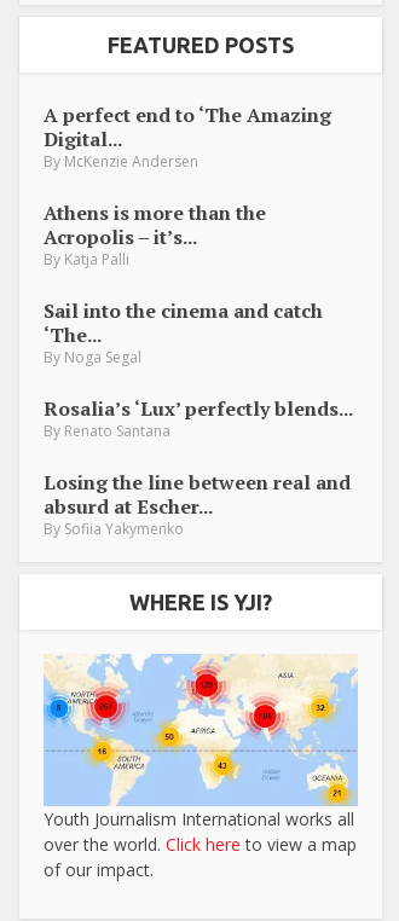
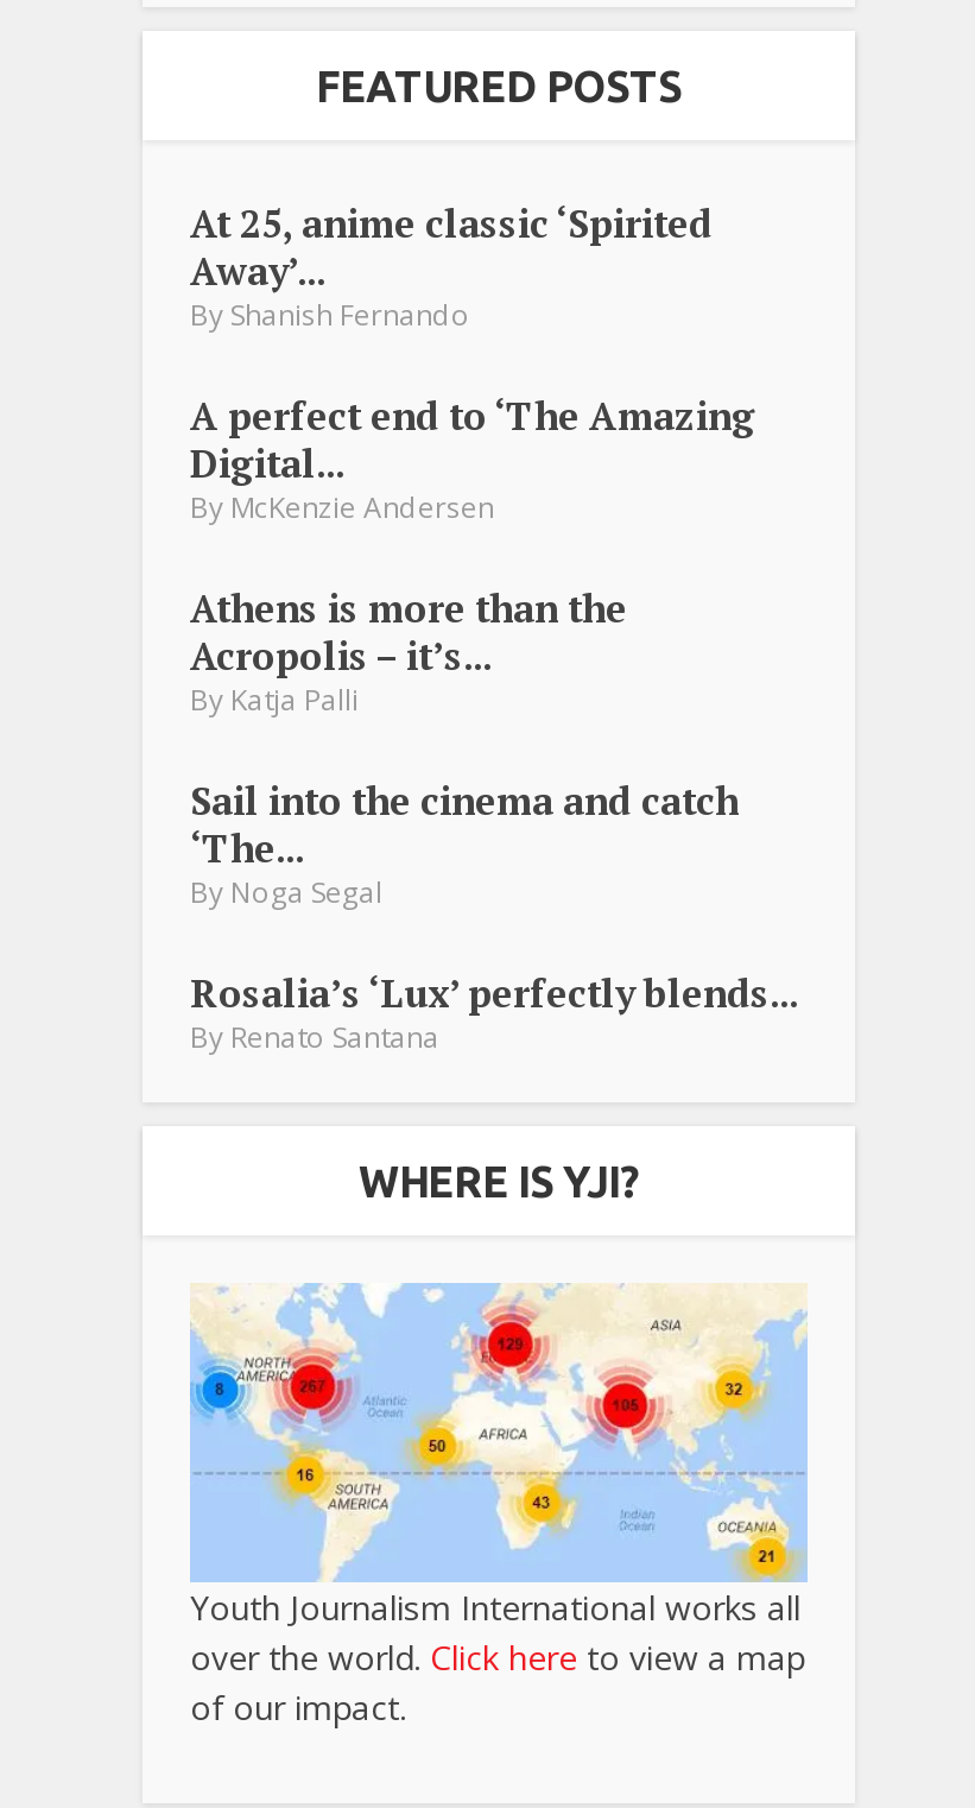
+ At 25, anime classic ‘Spirited
+ Away’...
+ By Shanish Fernando

moved down: A perfect end to ‘The Amazing | Digital... | By McKenzie Andersen | ... | Rosalia’s ‘Lux’ perfectly blends... | By Renato Santana

- Losing the line between real and
- absurd at Escher...
- By Sofiia Yakymenko
